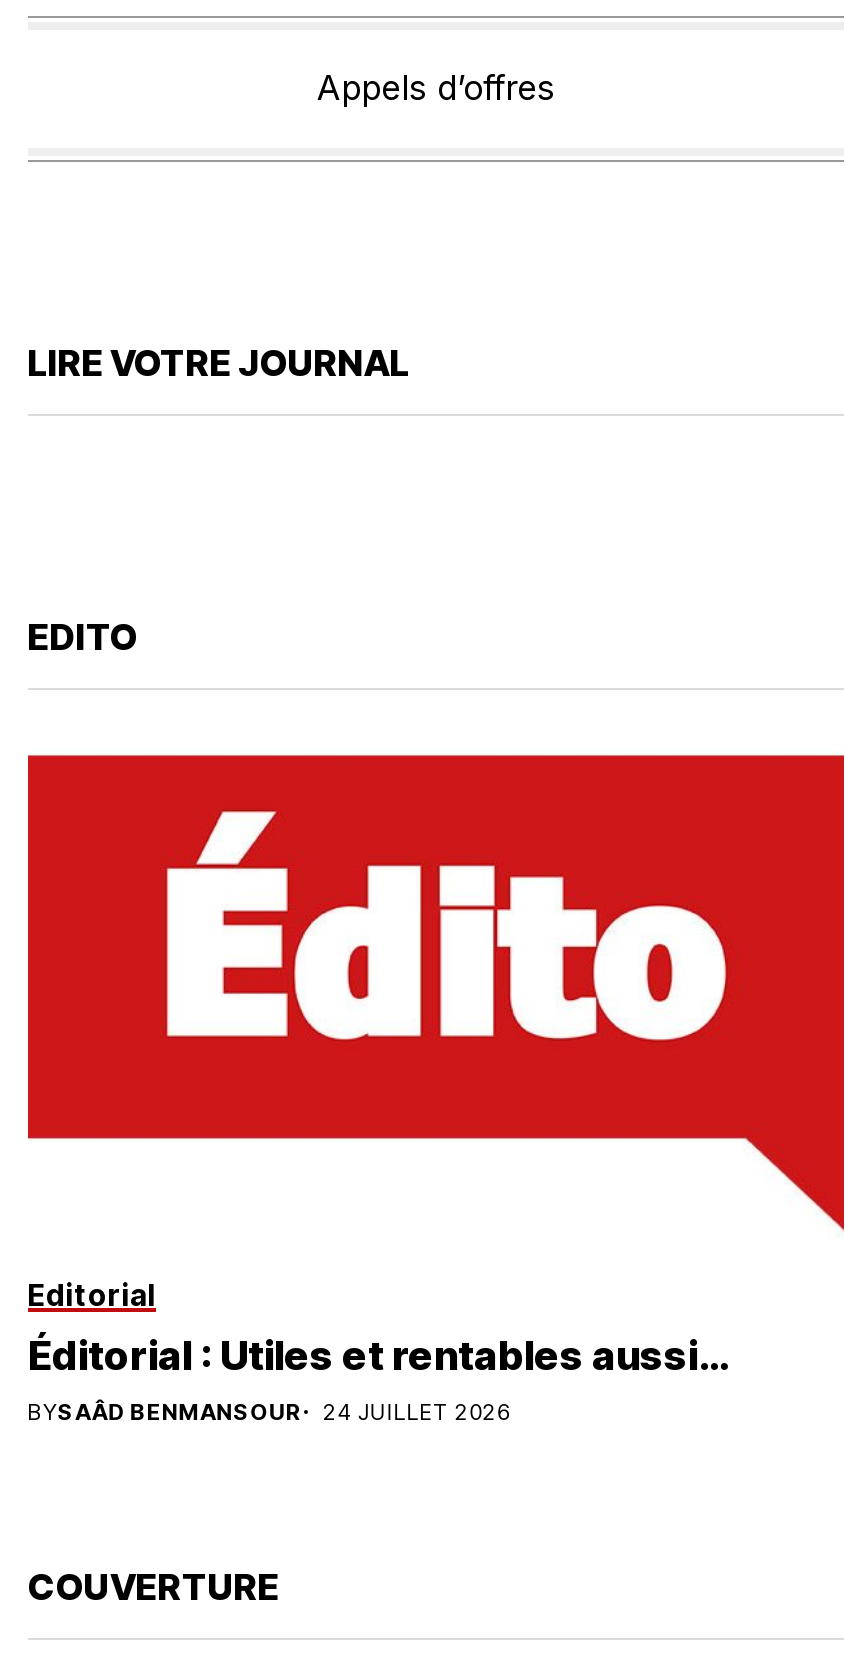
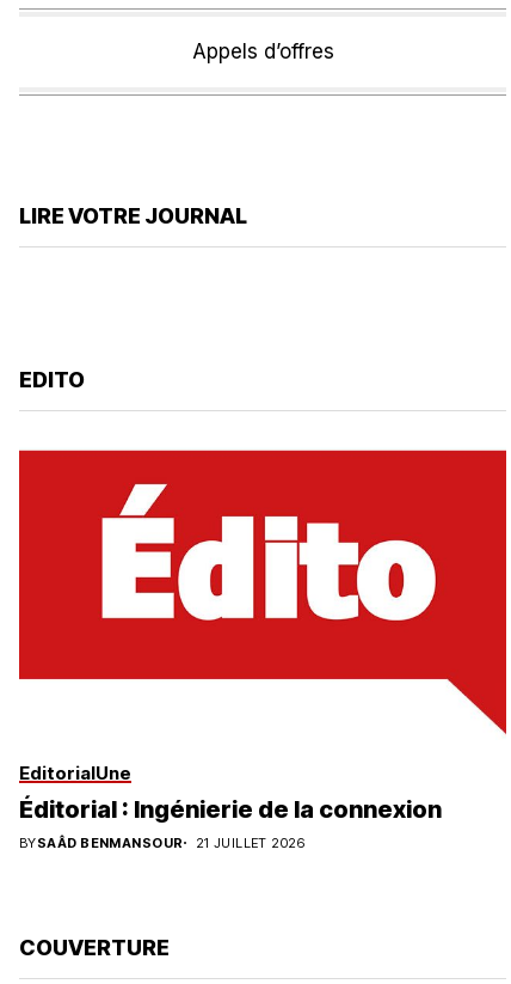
- Editorial
- Éditorial : Utiles et rentables aussi…
+ EditorialUne
+ Éditorial : Ingénierie de la connexion

- BYSAÂD BENMANSOUR 24 JUILLET 2026
+ BYSAÂD BENMANSOUR 21 JUILLET 2026
